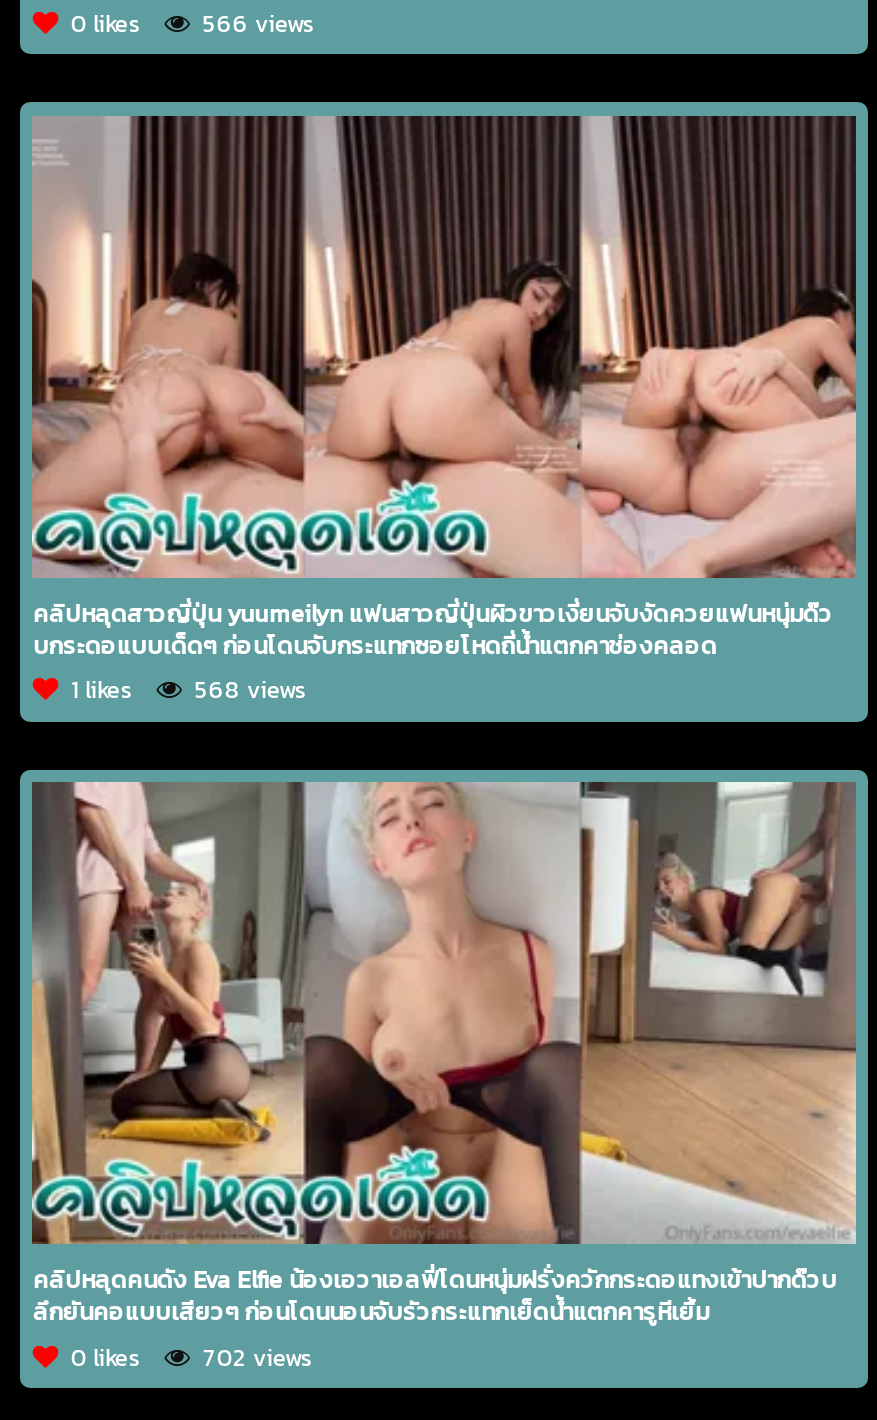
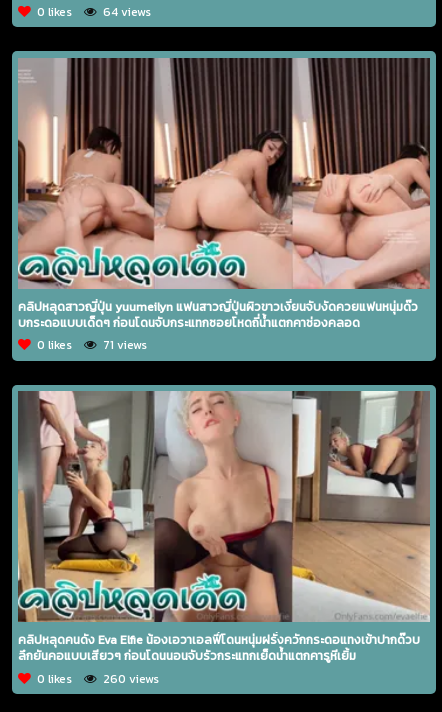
- 566 views
+ 64 views

- 1 likes
+ 0 likes

- 568 views
+ 71 views

- 702 views
+ 260 views
